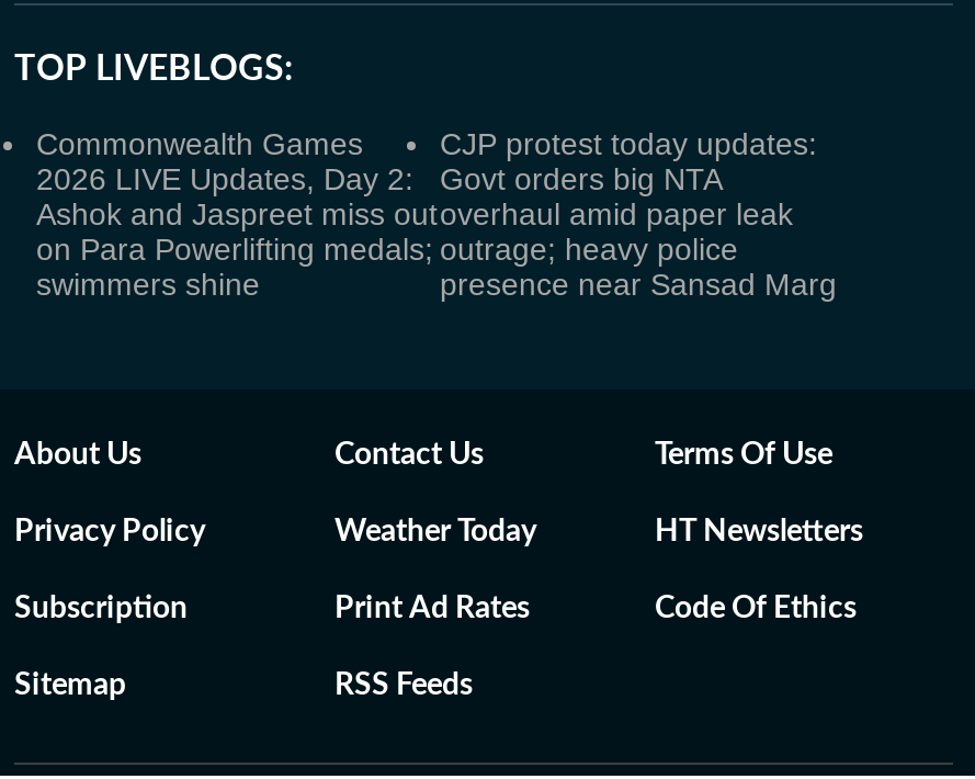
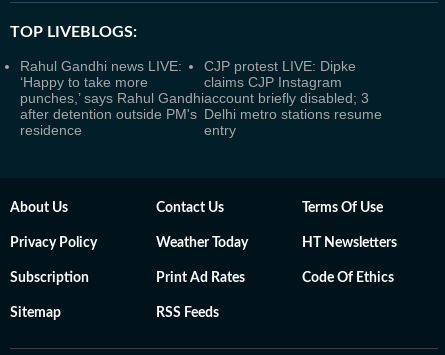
- Commonwealth Games
- 2026 LIVE Updates, Day 2:
- Ashok and Jaspreet miss out
- on Para Powerlifting medals;
- swimmers shine
+ Rahul Gandhi news LIVE:
+ ‘Happy to take more
+ punches,’ says Rahul Gandhi
+ after detention outside PM's
+ residence

- CJP protest today updates:
- Govt orders big NTA
- overhaul amid paper leak
- outrage; heavy police
- presence near Sansad Marg
+ CJP protest LIVE: Dipke
+ claims CJP Instagram
+ account briefly disabled; 3
+ Delhi metro stations resume
+ entry
